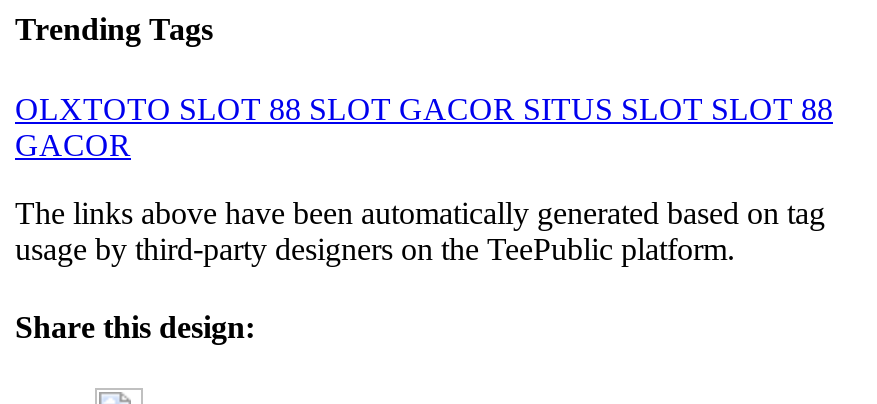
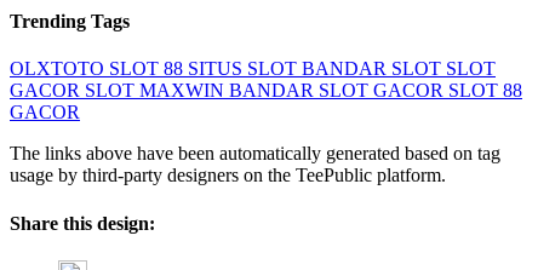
- OLXTOTO SLOT 88 SLOT GACOR SITUS SLOT SLOT 88
+ OLXTOTO SLOT 88 SITUS SLOT BANDAR SLOT SLOT
+ GACOR SLOT MAXWIN BANDAR SLOT GACOR SLOT 88
